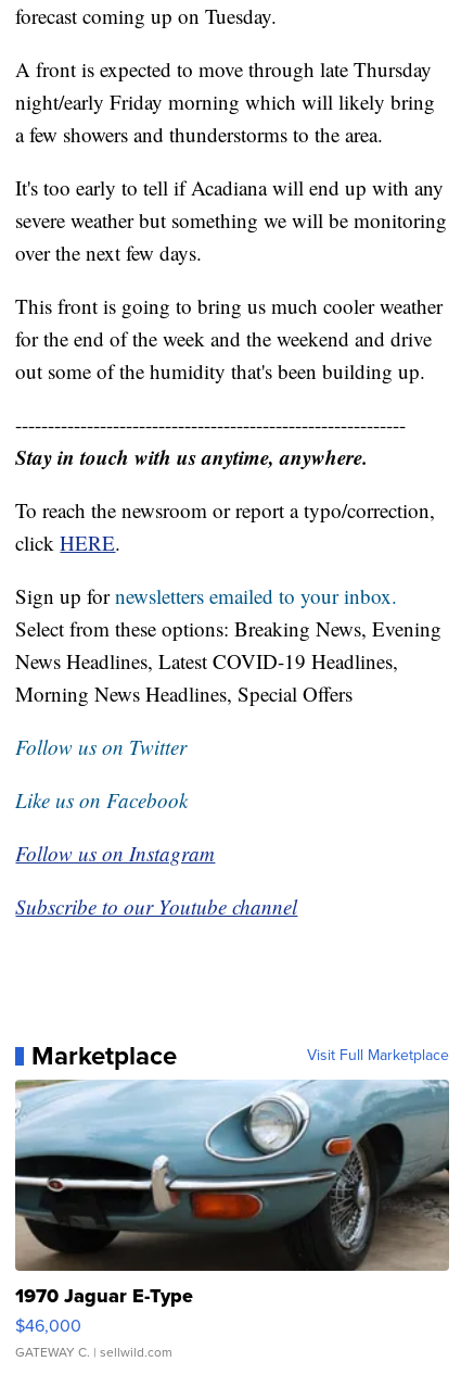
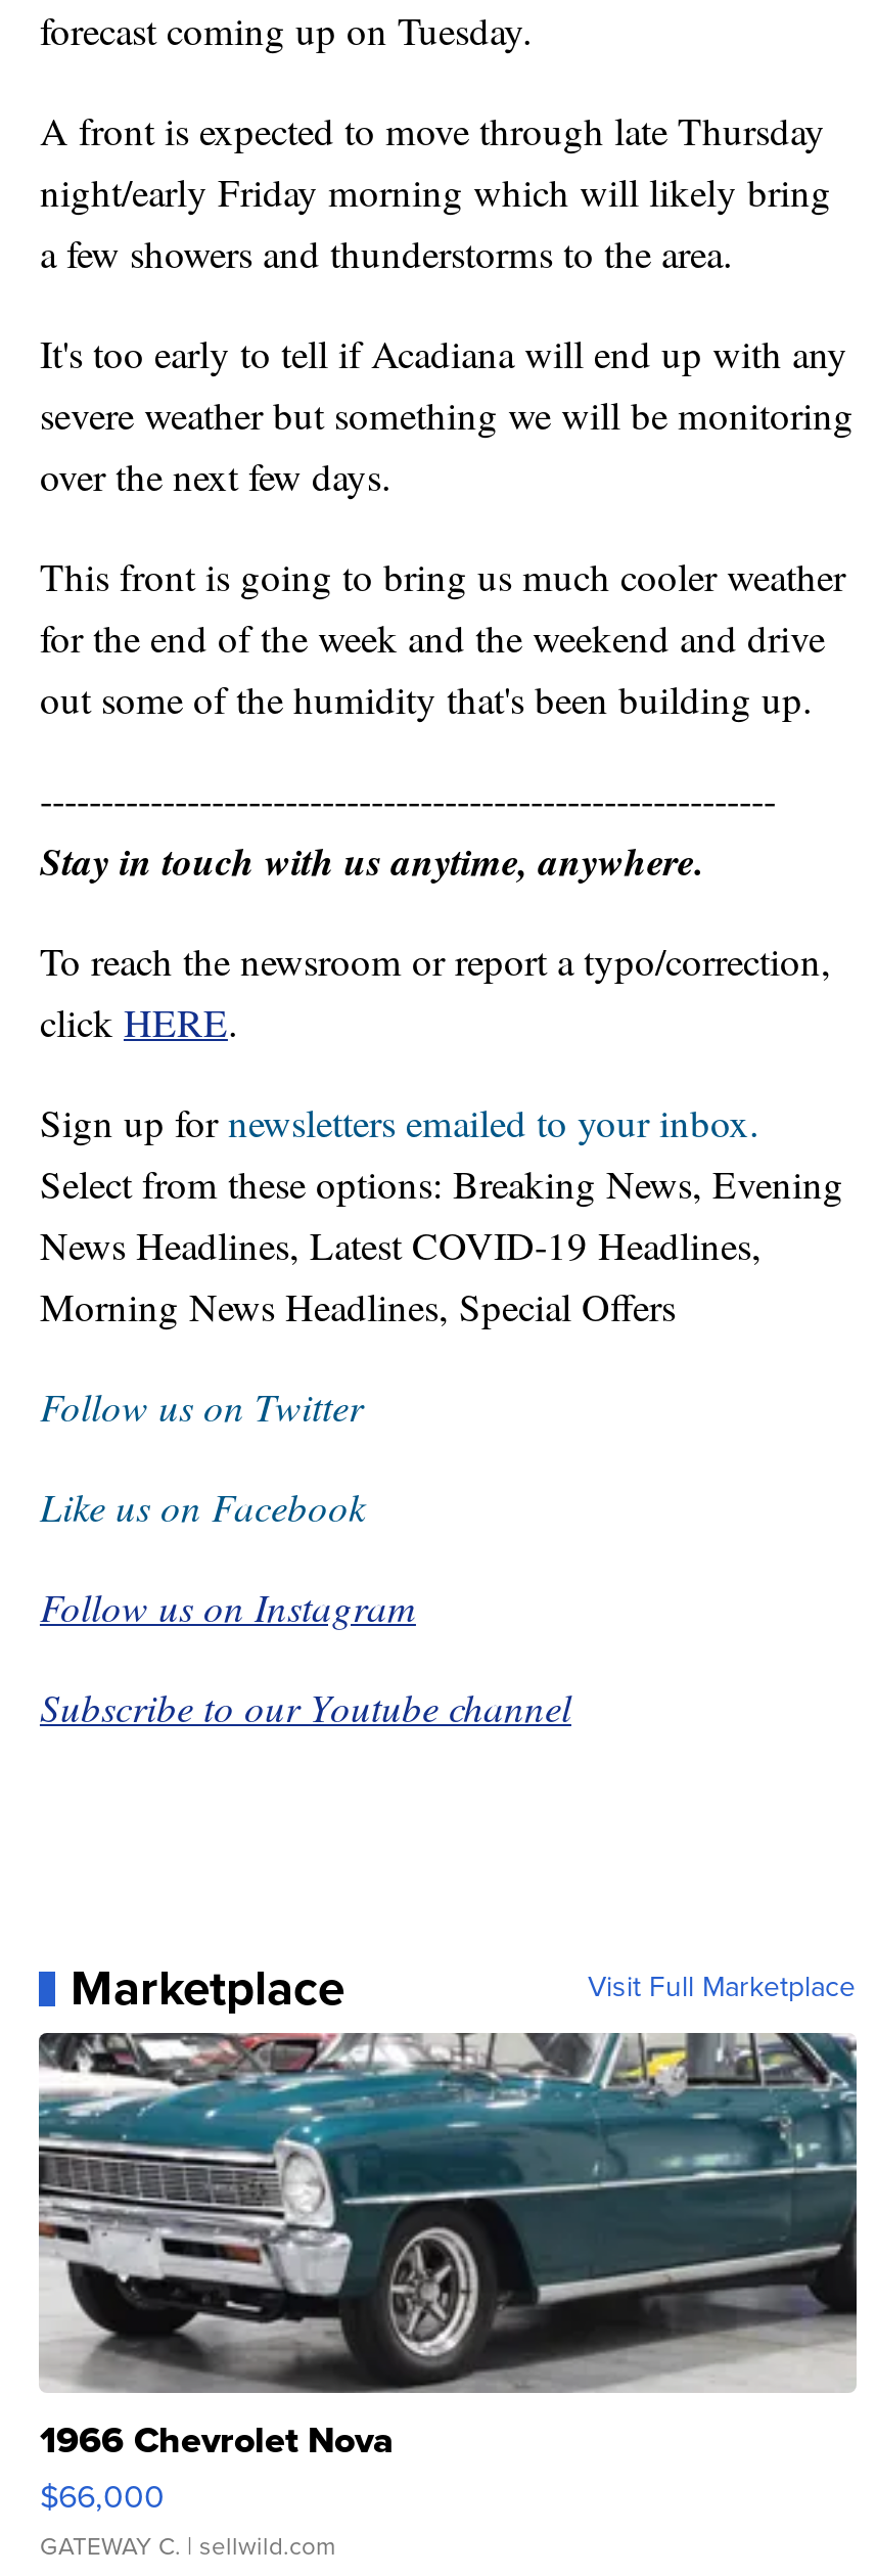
- [image]
- 1970 Jaguar E-Type
- $46,000
+ [image]
+ 1966 Chevrolet Nova
+ $66,000
